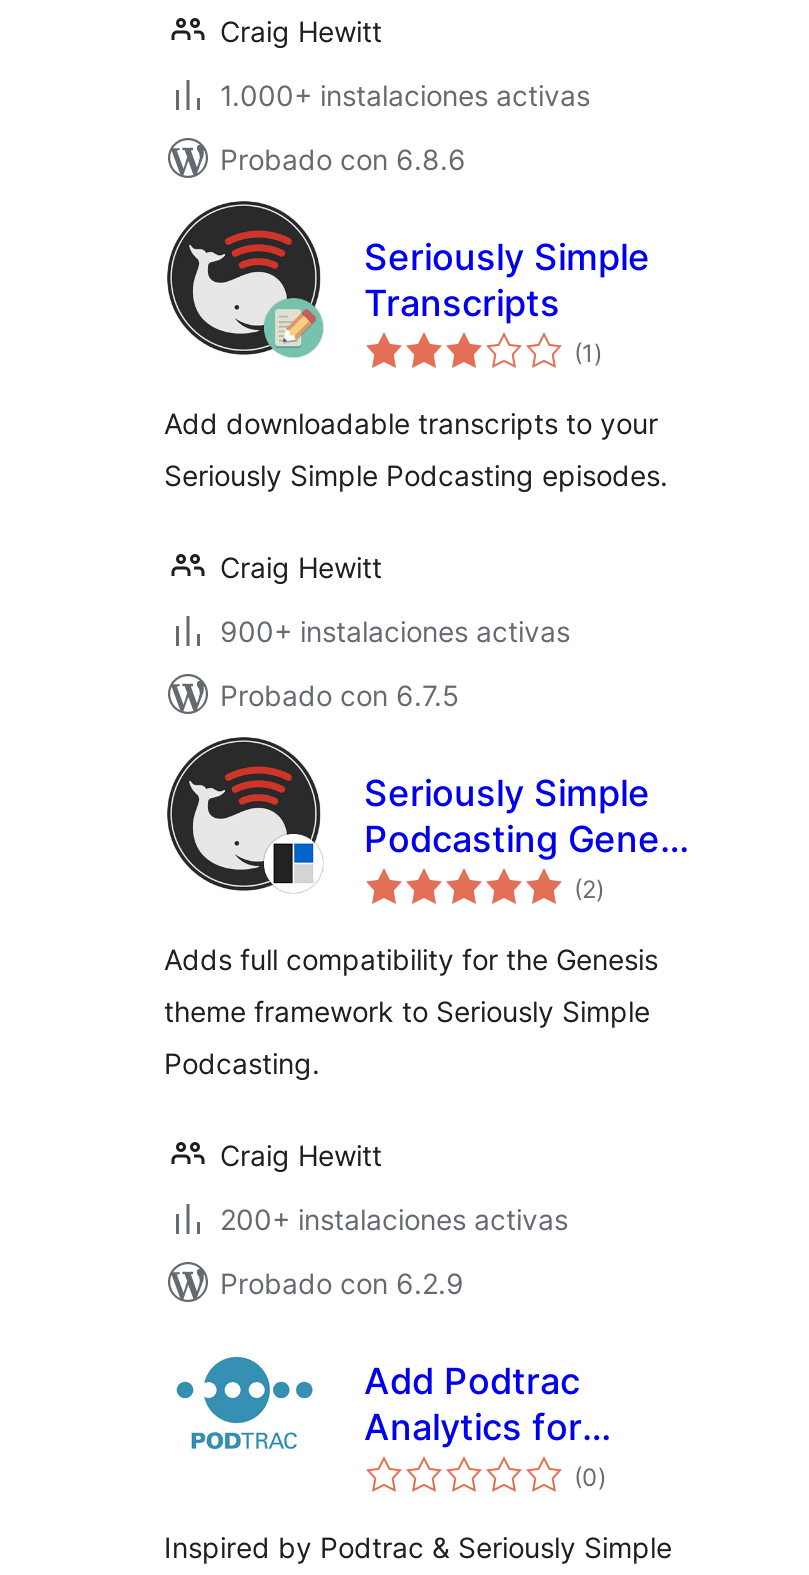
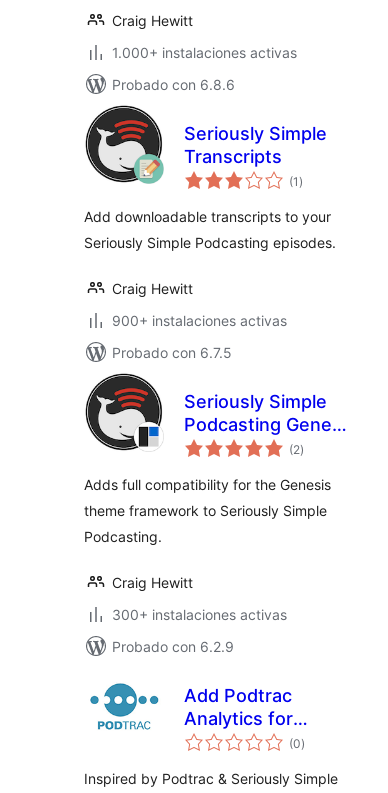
- 200+ instalaciones activas
+ 300+ instalaciones activas
